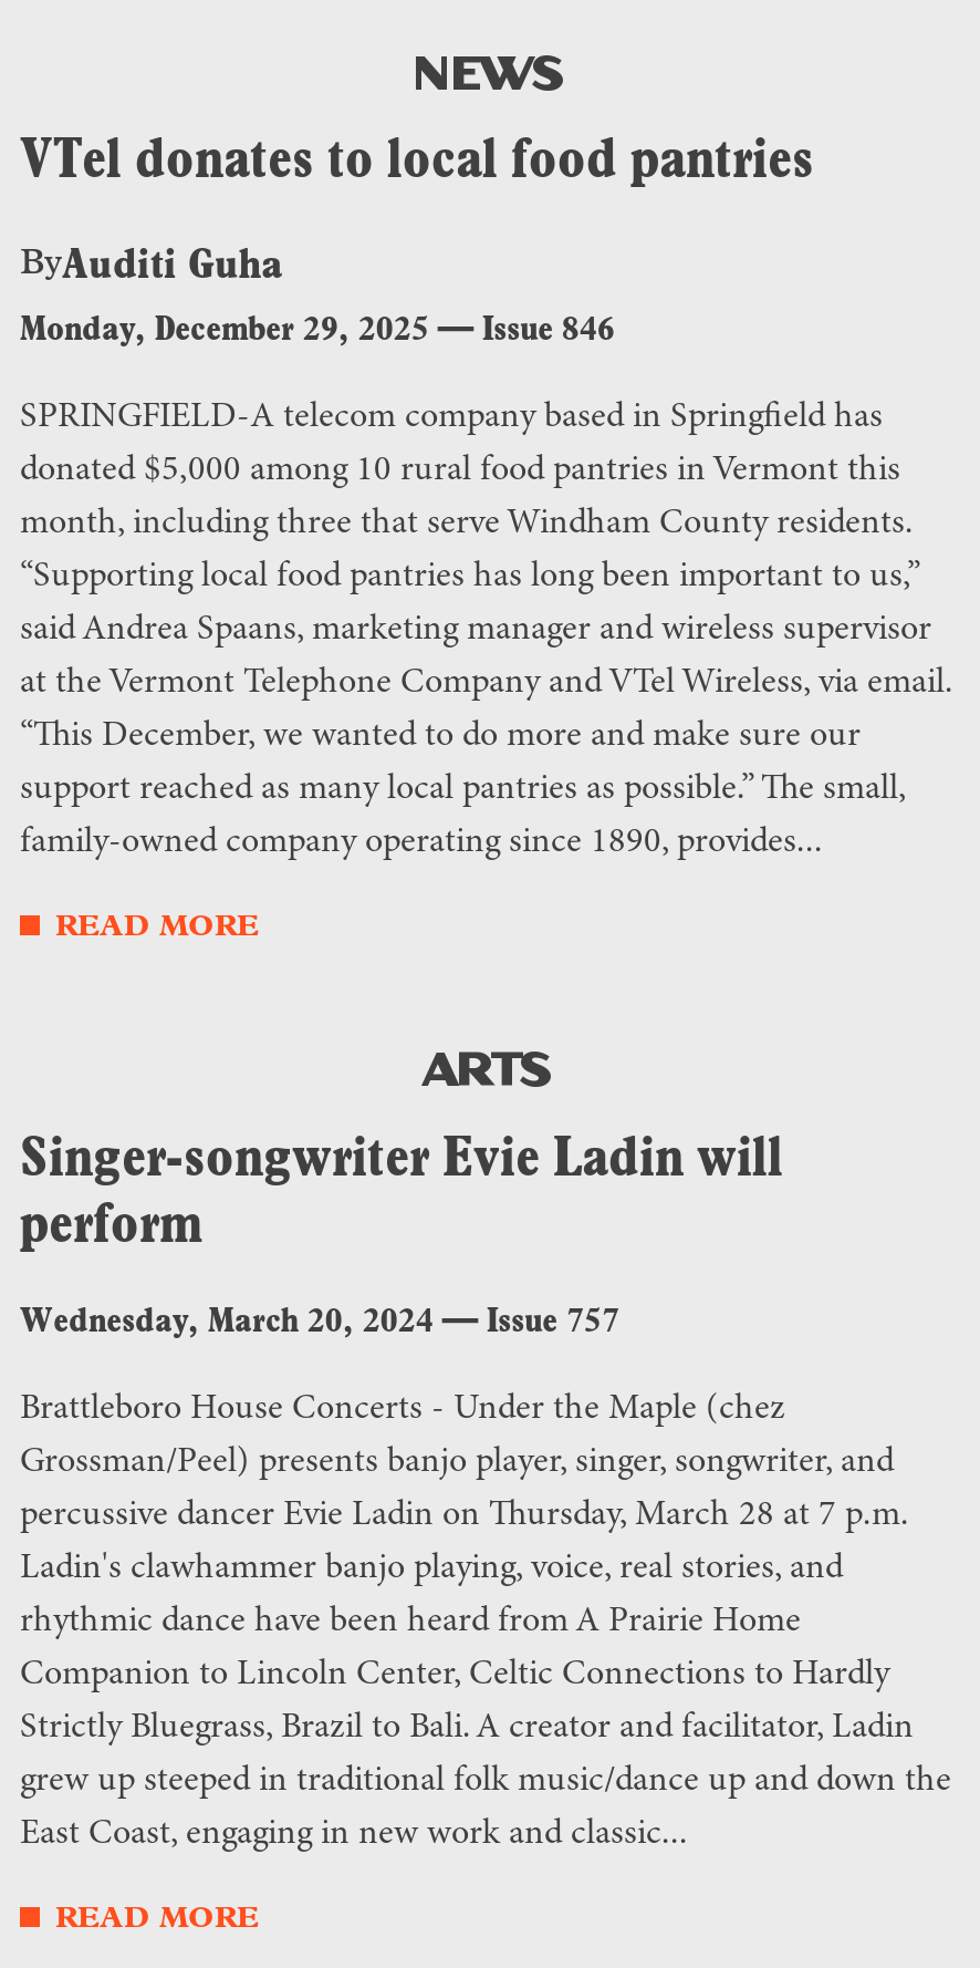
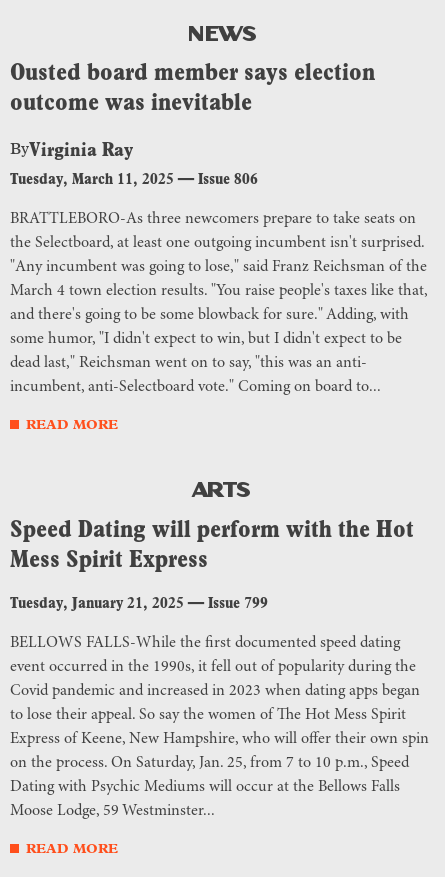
- VTel donates to local food pantries
- ByAuditi Guha
- Monday, December 29, 2025 — Issue 846
- SPRINGFIELD-A telecom company based in Springfield has
- donated $5,000 among 10 rural food pantries in Vermont this
- month, including three that serve Windham County residents.
- “Supporting local food pantries has long been important to us,”
- said Andrea Spaans, marketing manager and wireless supervisor
- at the Vermont Telephone Company and VTel Wireless, via email.
- “This December, we wanted to do more and make sure our
- support reached as many local pantries as possible.” The small,
- family-owned company operating since 1890, provides...
+ Ousted board member says election
+ outcome was inevitable
+ ByVirginia Ray
+ Tuesday, March 11, 2025 — Issue 806
+ BRATTLEBORO-As three newcomers prepare to take seats on
+ the Selectboard, at least one outgoing incumbent isn't surprised.
+ "Any incumbent was going to lose," said Franz Reichsman of the
+ March 4 town election results. "You raise people's taxes like that,
+ and there's going to be some blowback for sure." Adding, with
+ some humor, "I didn't expect to win, but I didn't expect to be
+ dead last," Reichsman went on to say, "this was an anti-
+ incumbent, anti-Selectboard vote." Coming on board to...

- Singer-songwriter Evie Ladin will
- perform
- Wednesday, March 20, 2024 — Issue 757
- Brattleboro House Concerts - Under the Maple (chez
- Grossman/Peel) presents banjo player, singer, songwriter, and
- percussive dancer Evie Ladin on Thursday, March 28 at 7 p.m.
- Ladin's clawhammer banjo playing, voice, real stories, and
- rhythmic dance have been heard from A Prairie Home
- Companion to Lincoln Center, Celtic Connections to Hardly
- Strictly Bluegrass, Brazil to Bali. A creator and facilitator, Ladin
- grew up steeped in traditional folk music/dance up and down the
- East Coast, engaging in new work and classic...
+ Speed Dating will perform with the Hot
+ Mess Spirit Express
+ Tuesday, January 21, 2025 — Issue 799
+ BELLOWS FALLS-While the first documented speed dating
+ event occurred in the 1990s, it fell out of popularity during the
+ Covid pandemic and increased in 2023 when dating apps began
+ to lose their appeal. So say the women of The Hot Mess Spirit
+ Express of Keene, New Hampshire, who will offer their own spin
+ on the process. On Saturday, Jan. 25, from 7 to 10 p.m., Speed
+ Dating with Psychic Mediums will occur at the Bellows Falls
+ Moose Lodge, 59 Westminster...
